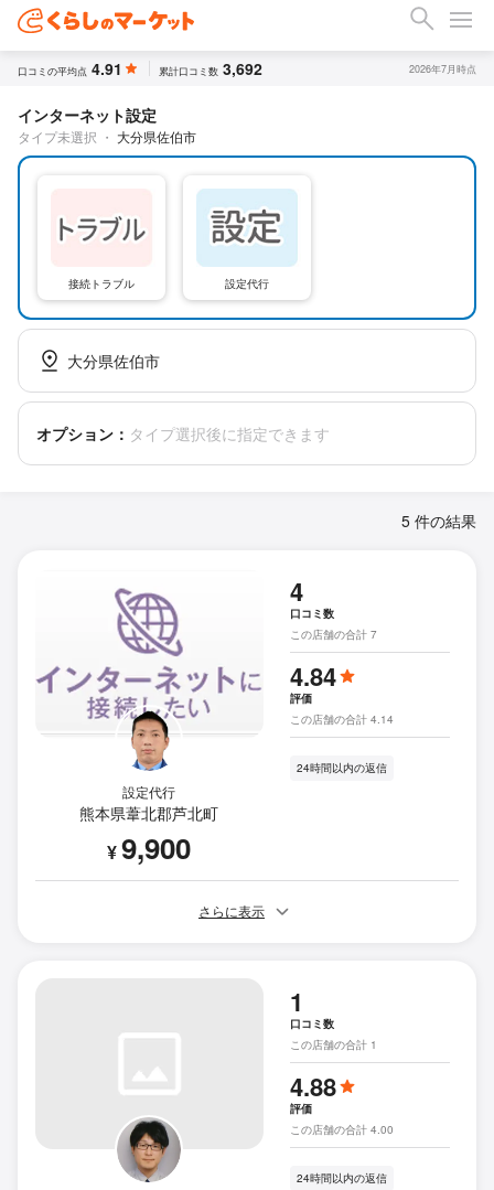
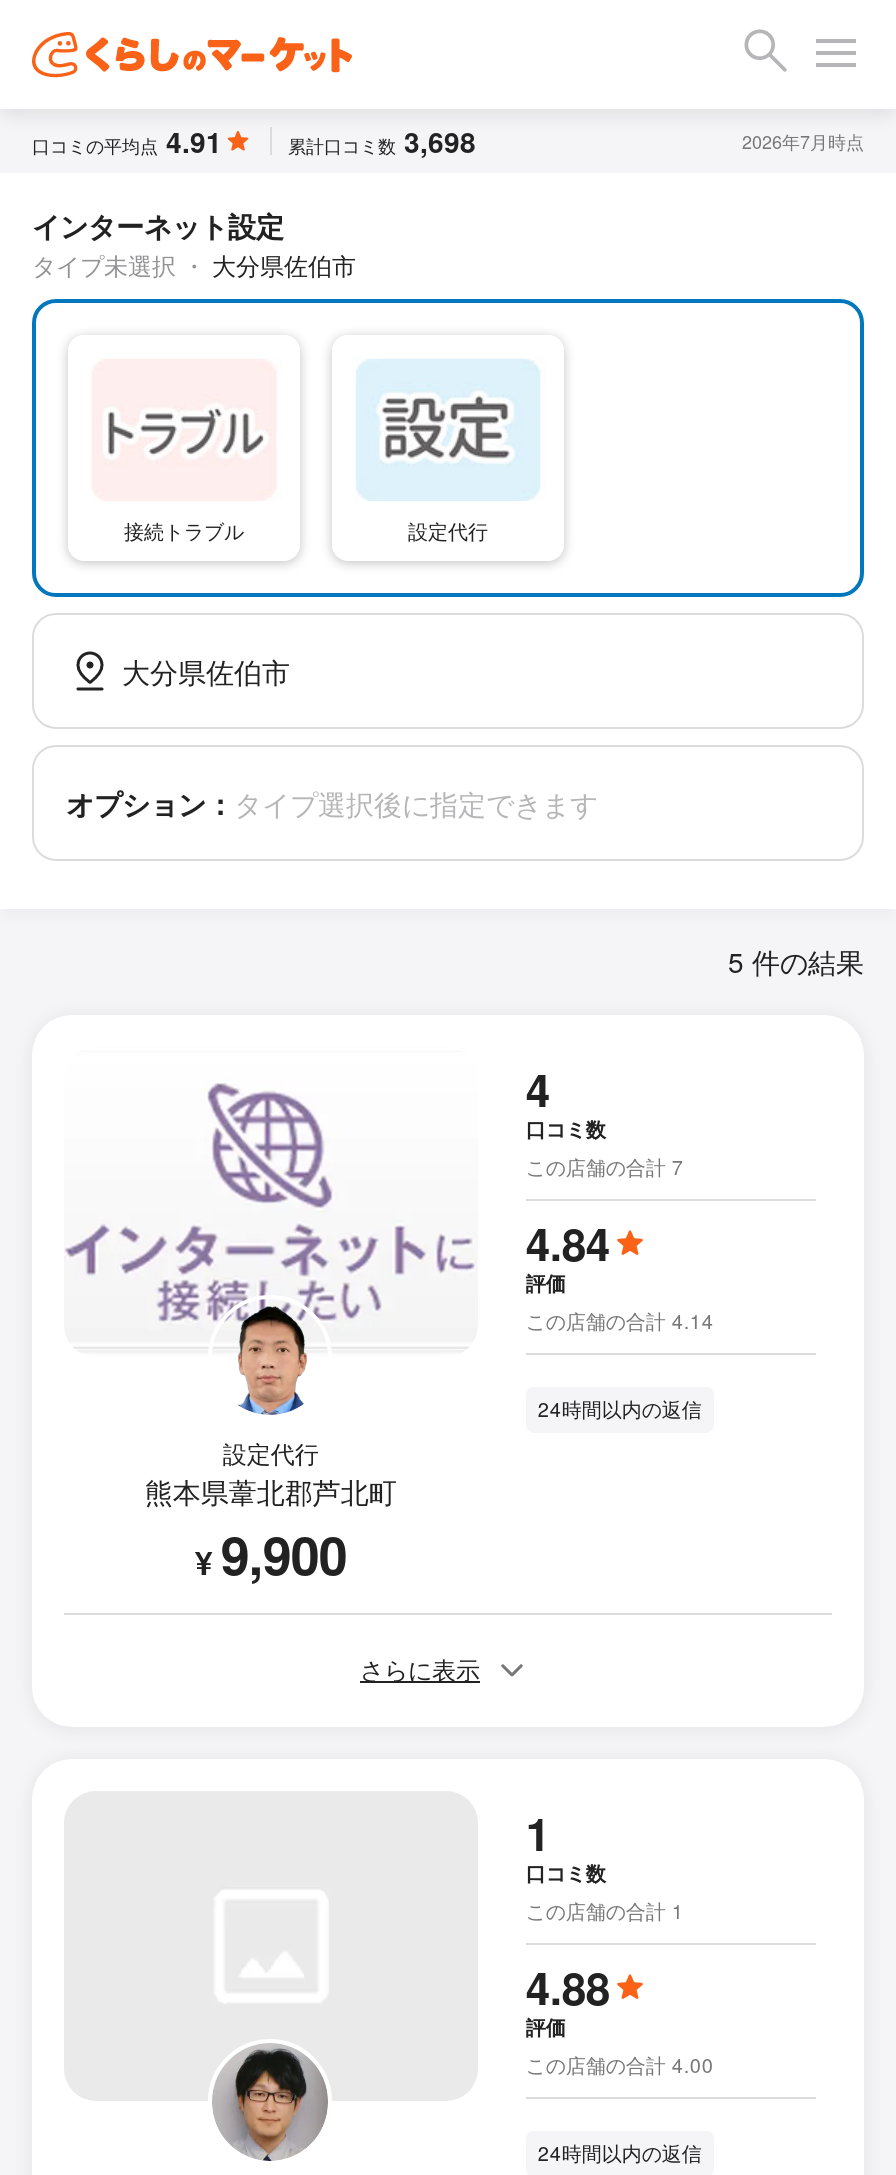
- 累計口コミ数 3,692
+ 累計口コミ数 3,698
